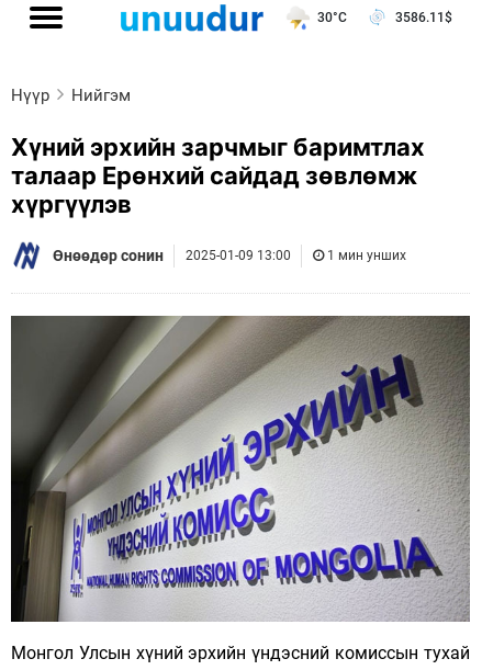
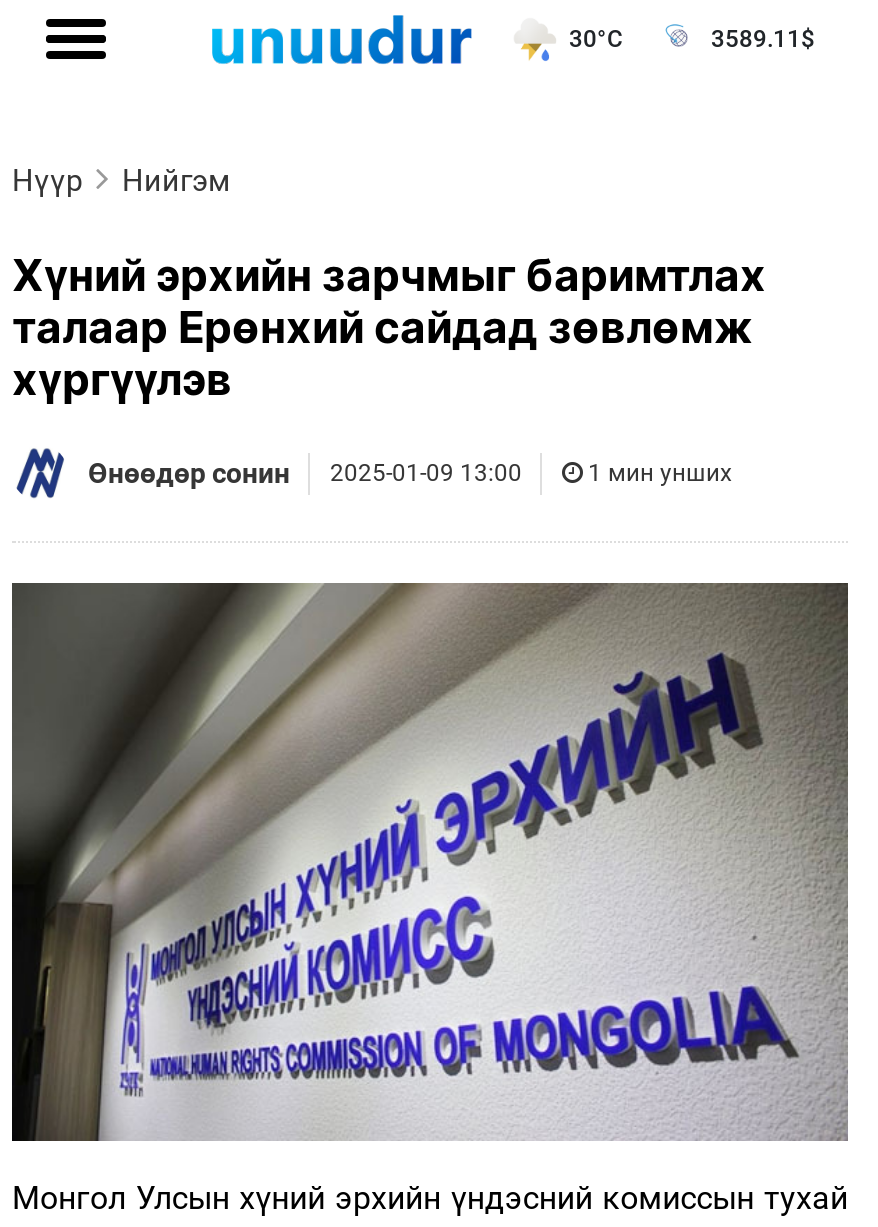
- 3586.11 $
+ 3589.11 $
